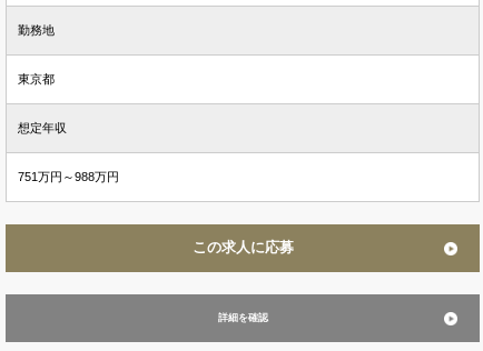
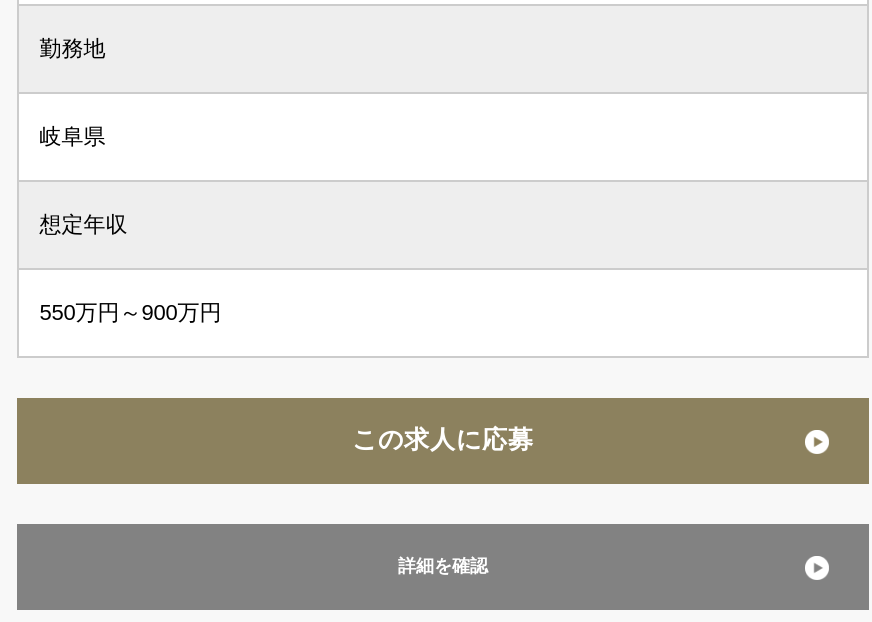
- 東京都
+ 岐阜県

- 751万円～988万円
+ 550万円～900万円
